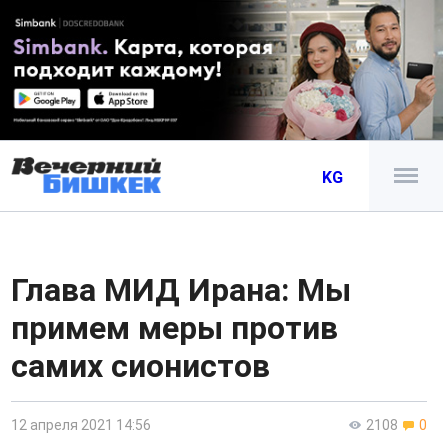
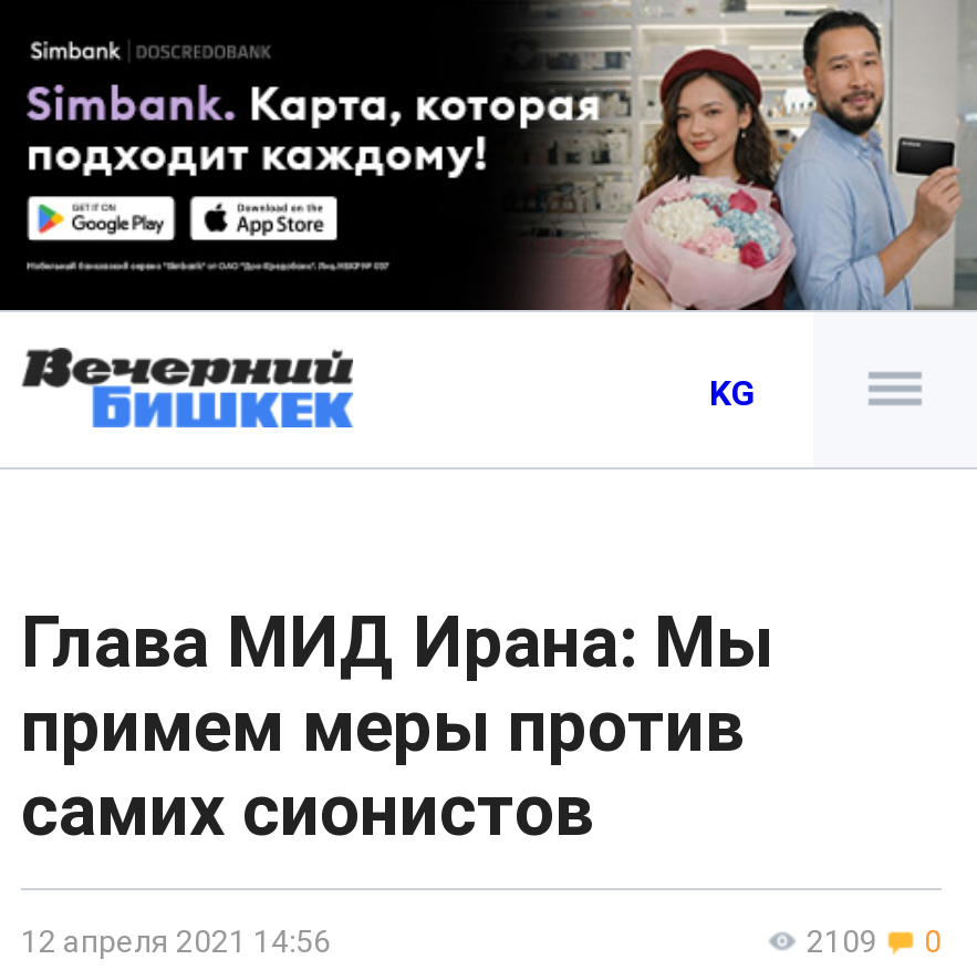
- 2108 0
+ 2109 0
